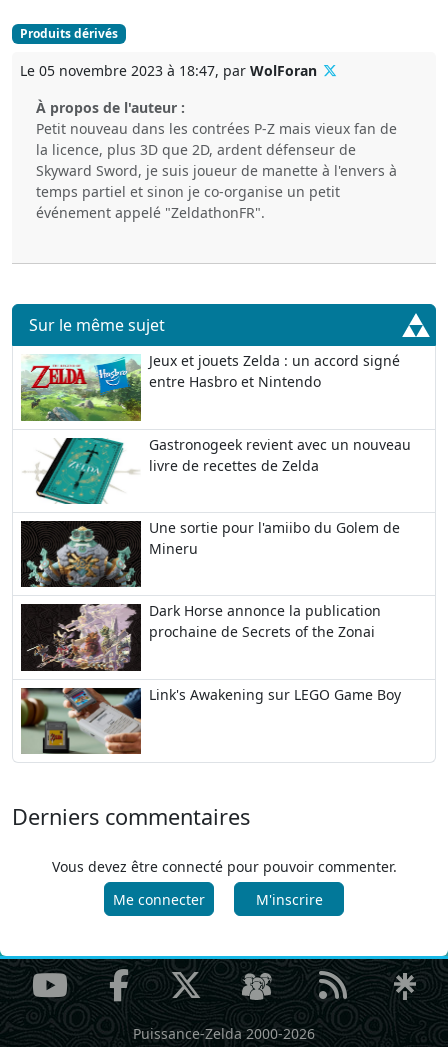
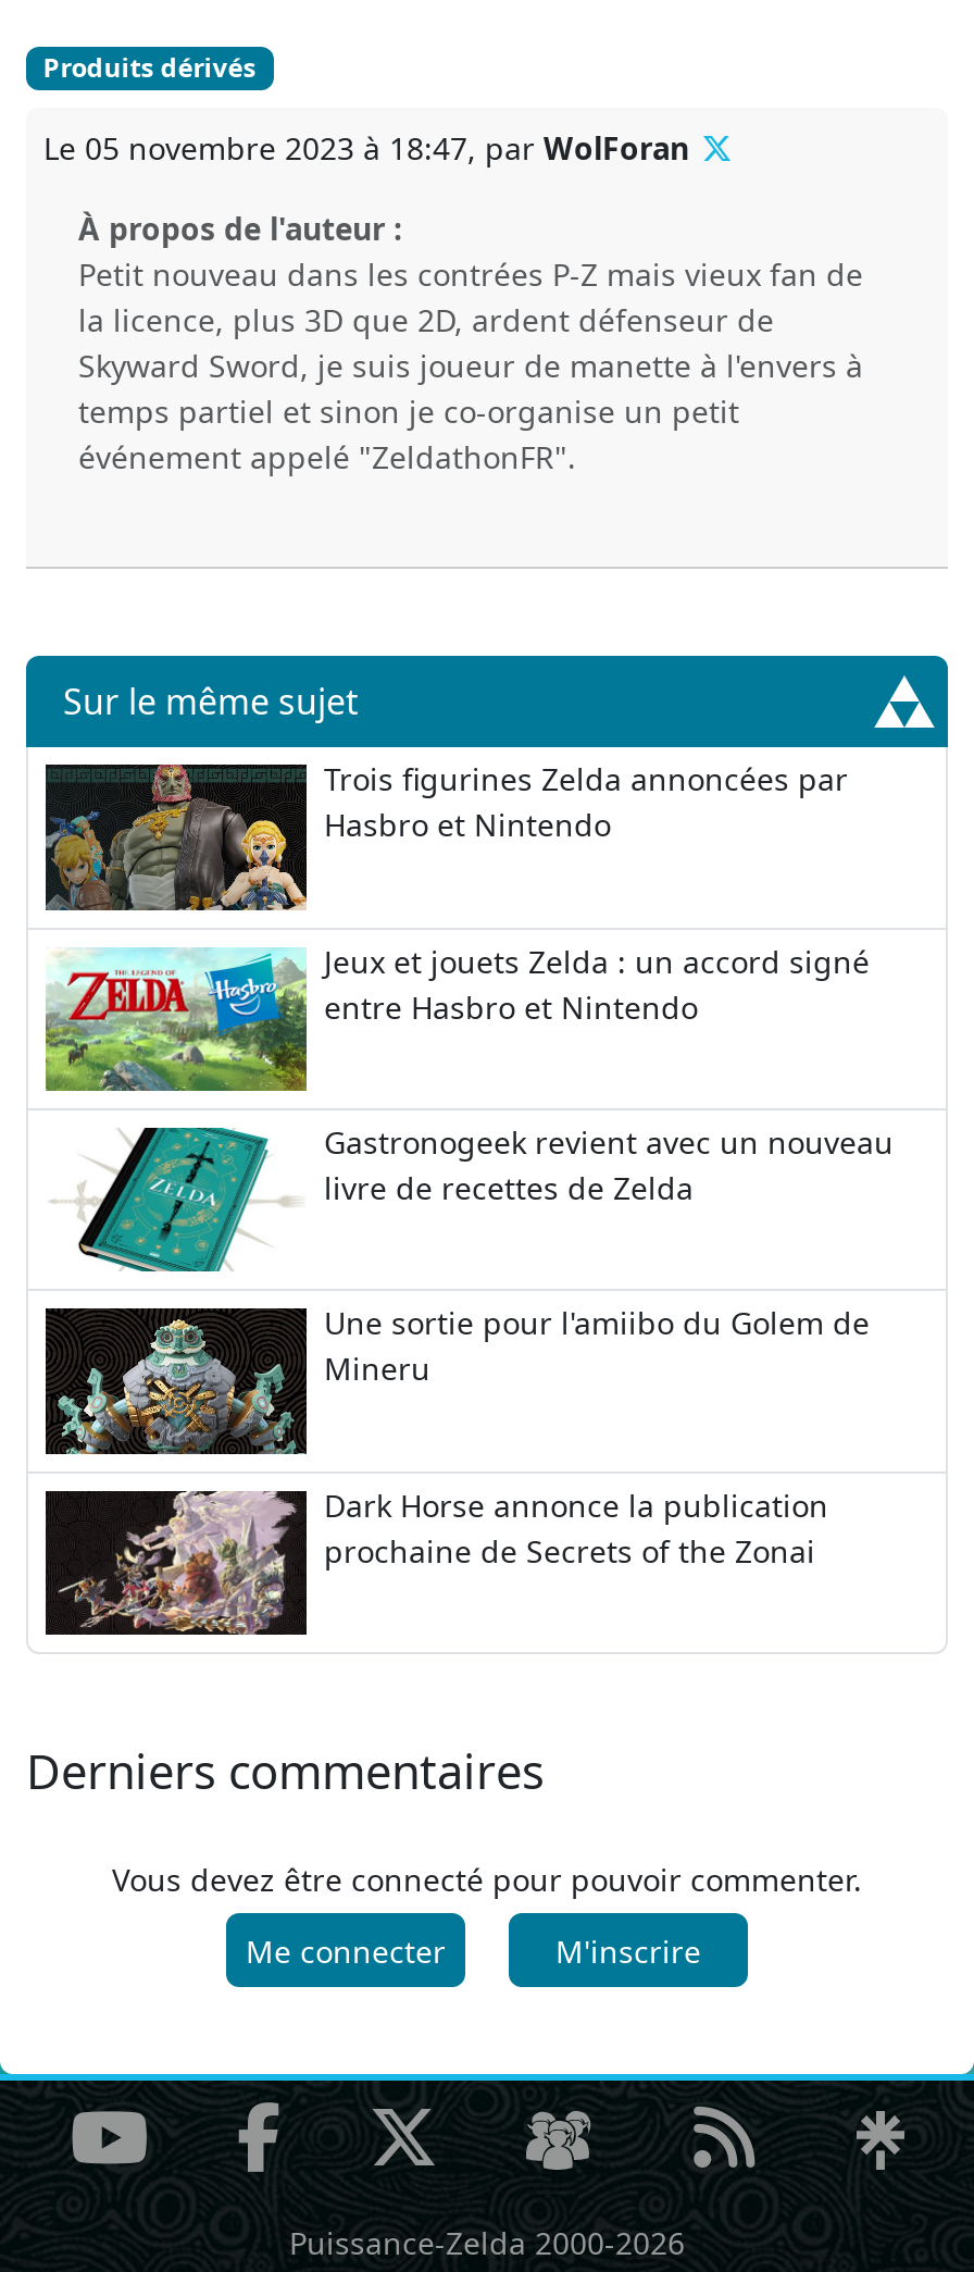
+ [image]
+ Trois figurines Zelda annoncées par
+ Hasbro et Nintendo

moved down: [image] | Jeux et jouets Zelda : un accord signé | entre Hasbro et Nintendo | ... | Dark Horse annonce la publication | prochaine de Secrets of the Zonai

- [image]
- Link's Awakening sur LEGO Game Boy
